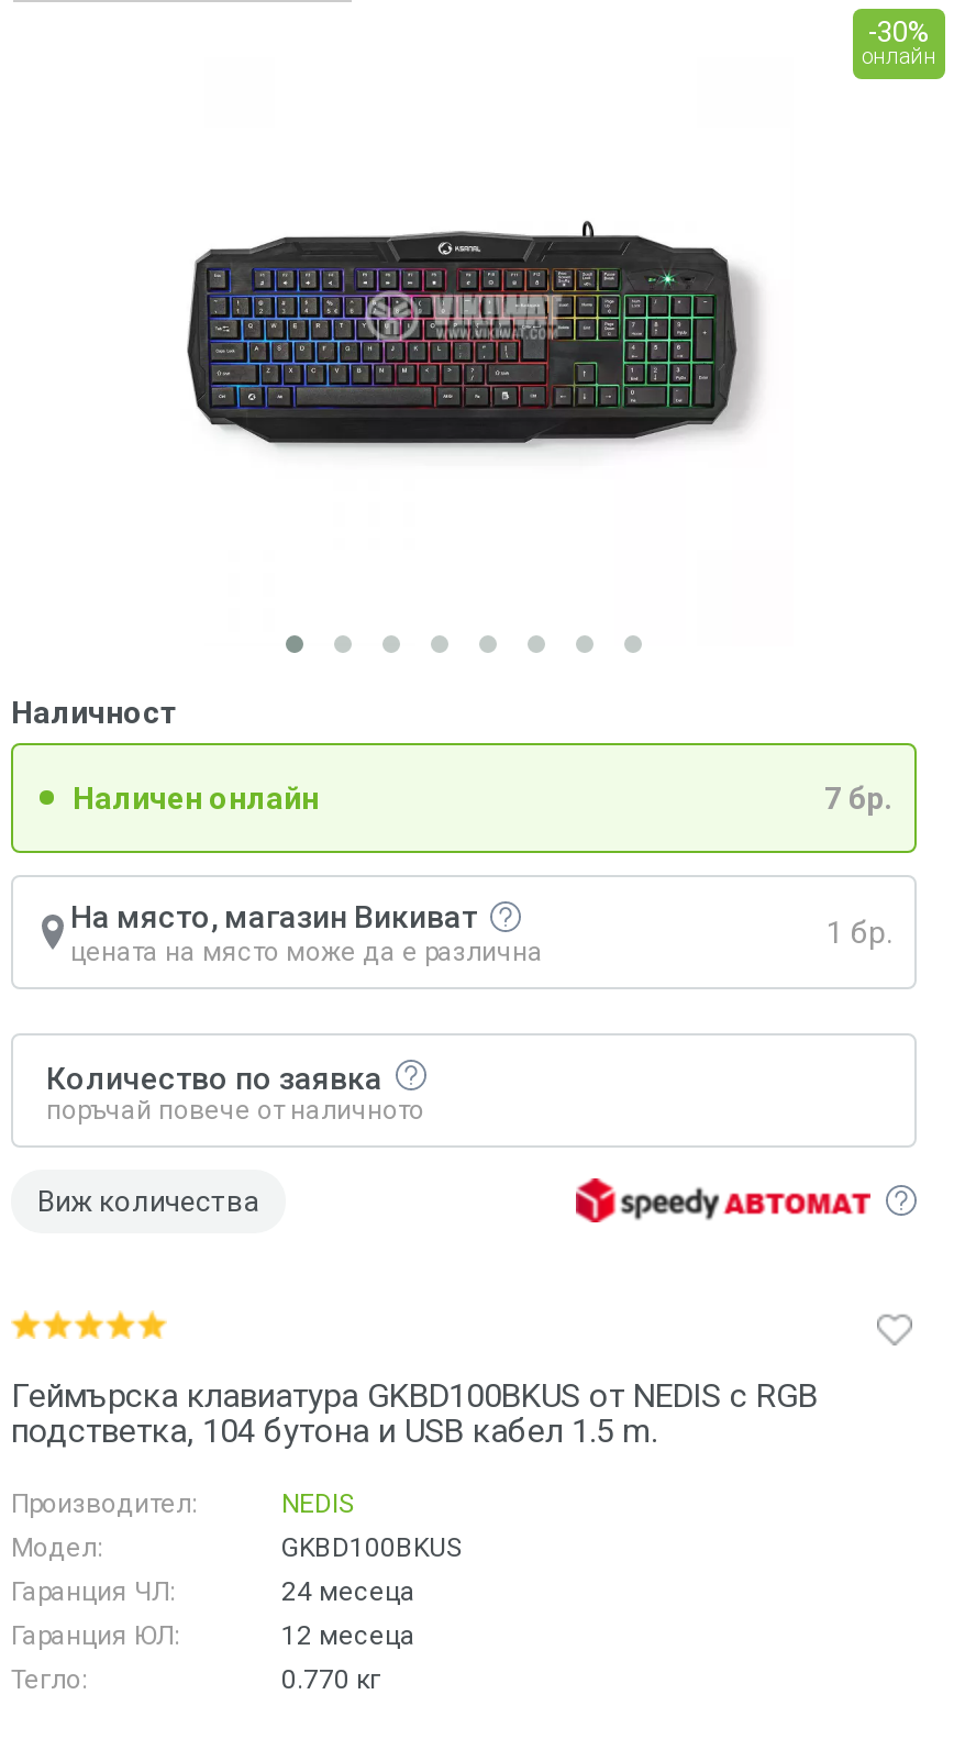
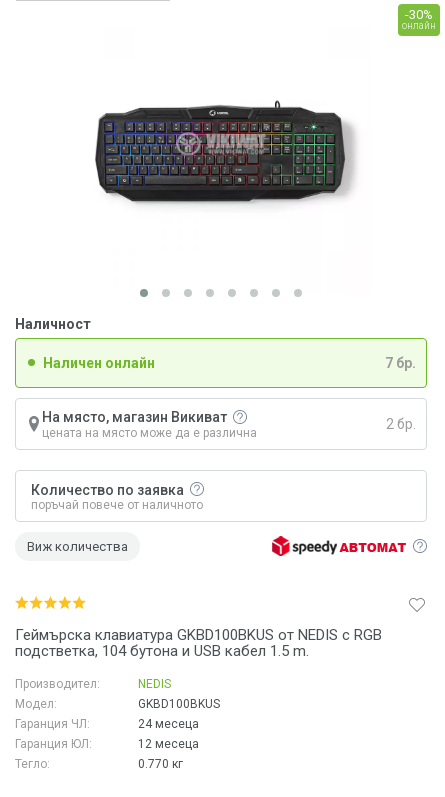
- 1 бр.
+ 2 бр.
